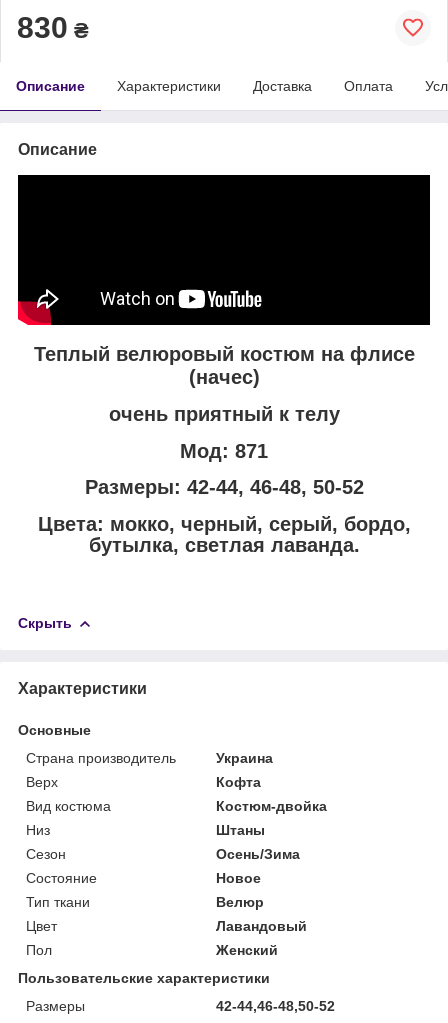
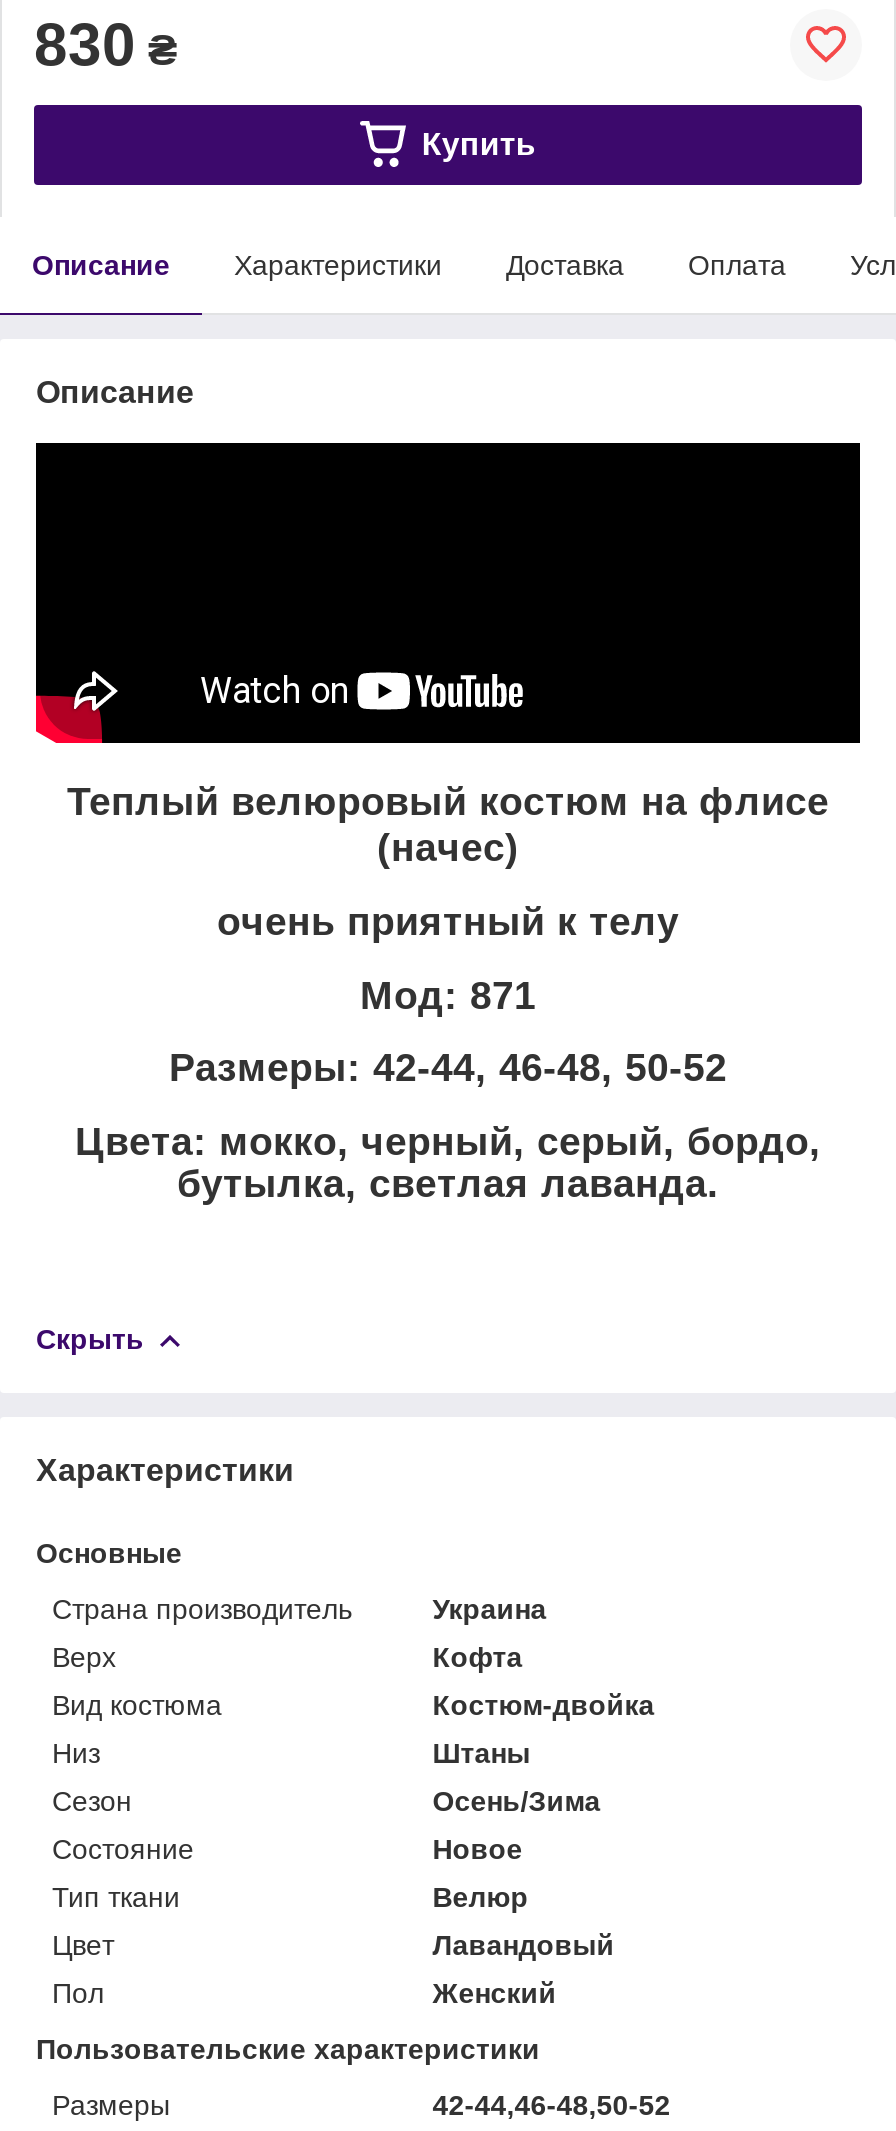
+ Купить
